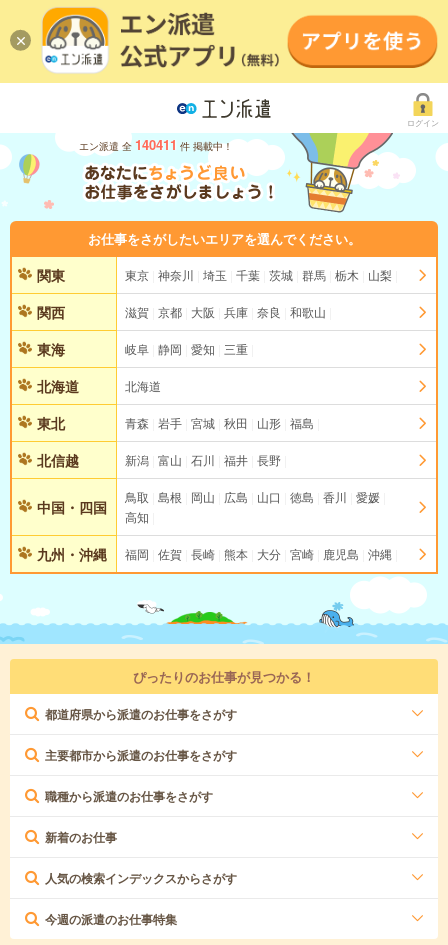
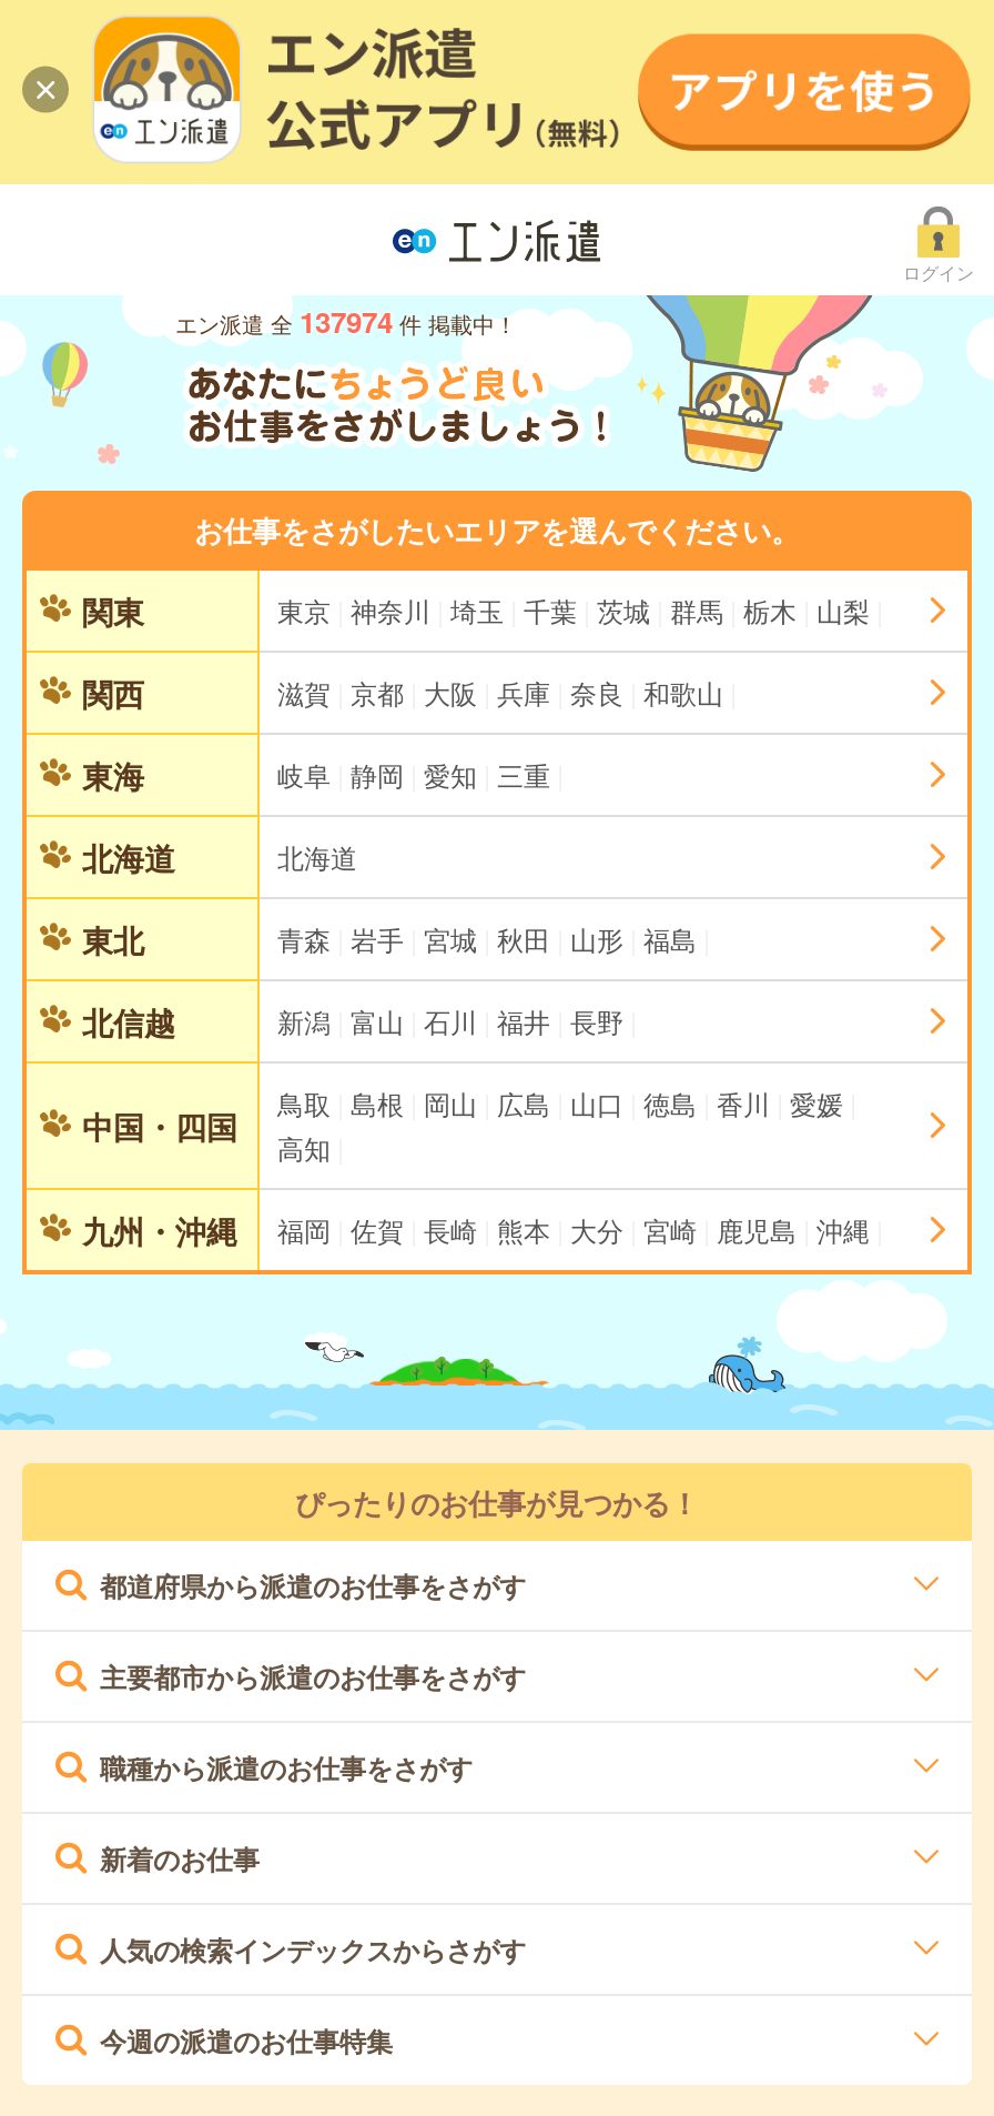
- エン派遣 全 140411 件 掲載中！
+ エン派遣 全 137974 件 掲載中！
